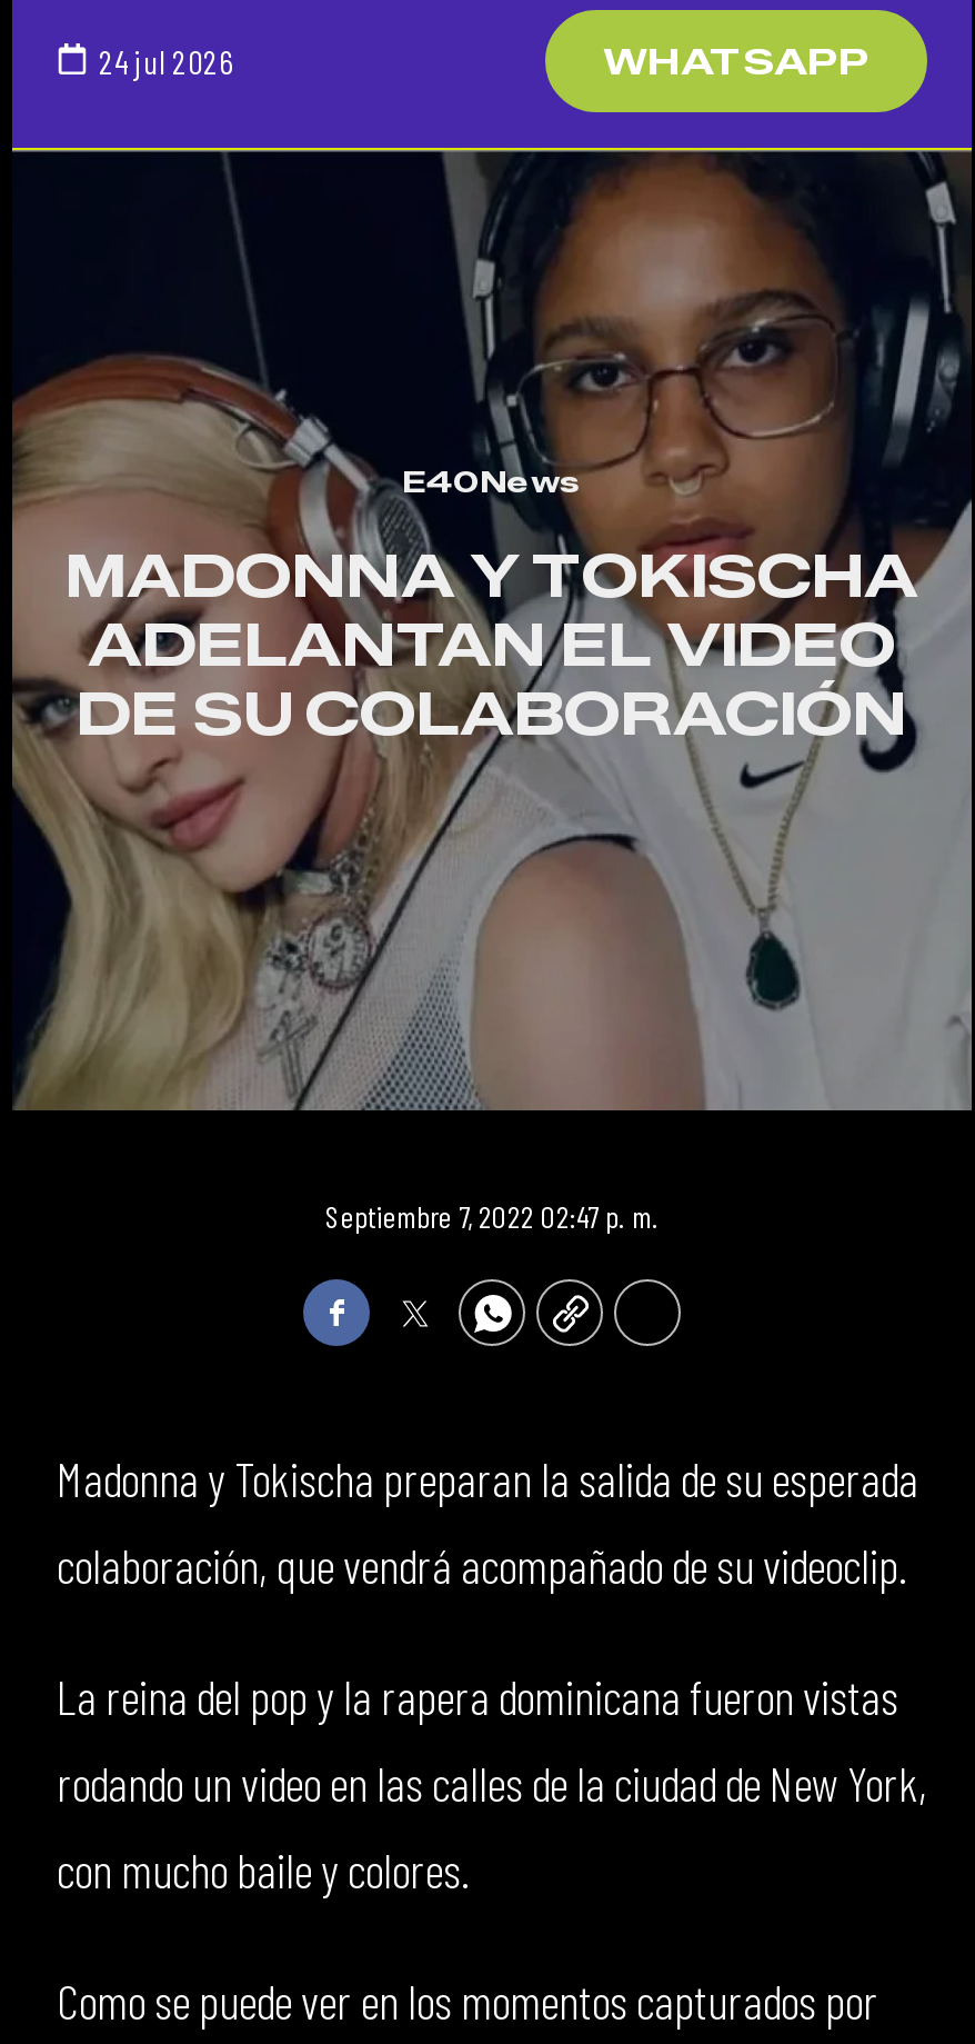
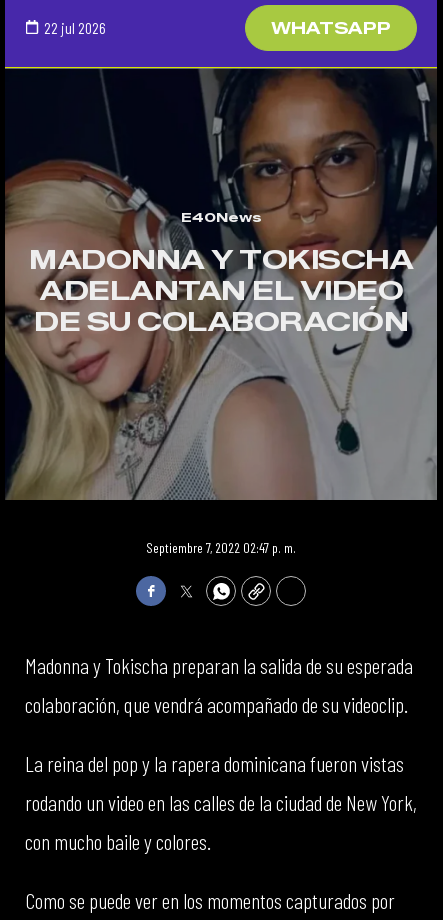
- 24 jul 2026
+ 22 jul 2026
